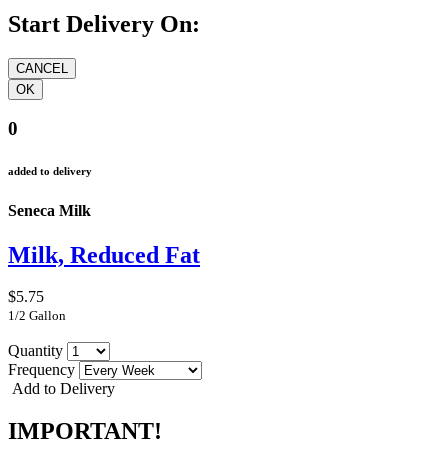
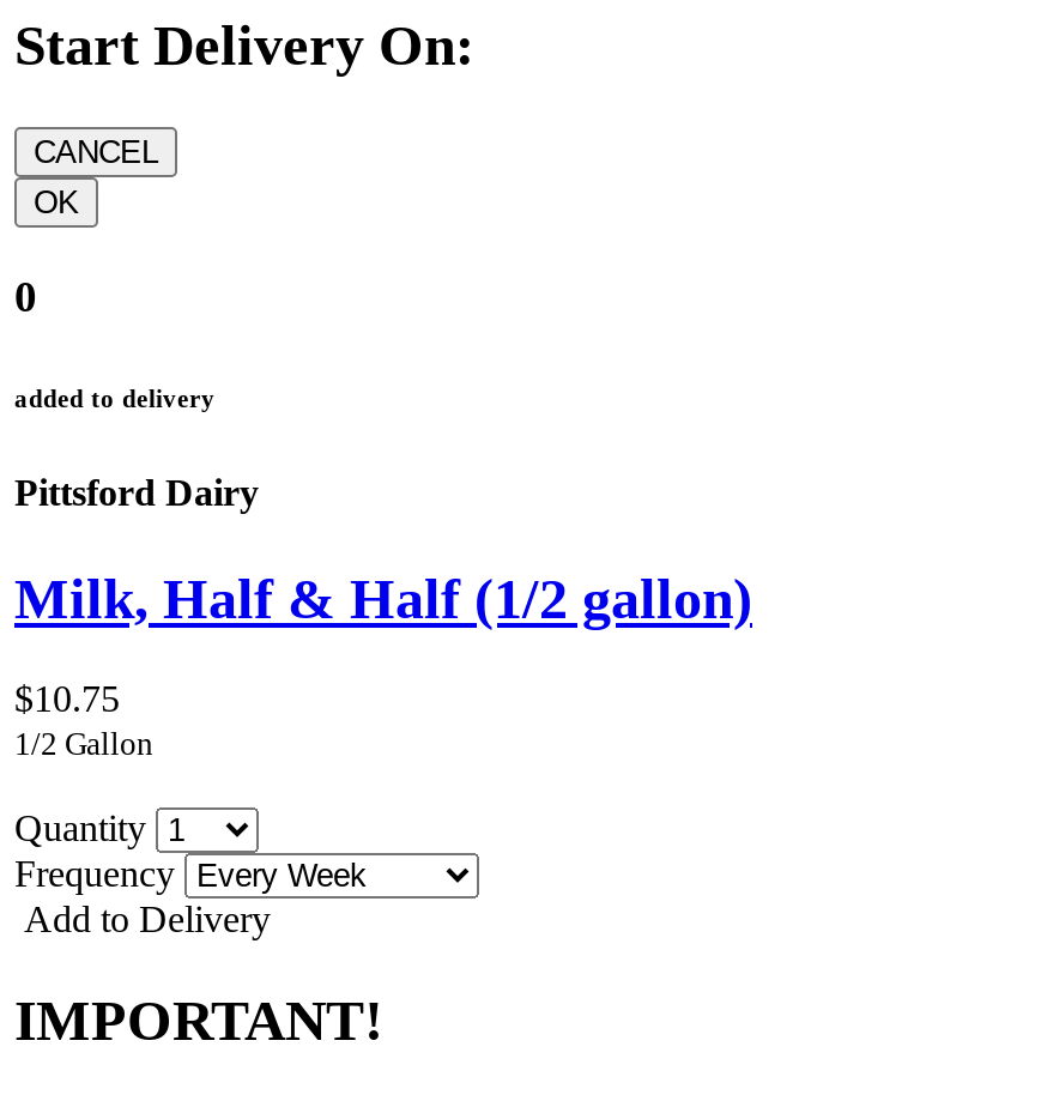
- Seneca Milk
+ Pittsford Dairy

- Milk, Reduced Fat
+ Milk, Half & Half (1/2 gallon)

- $5.75
+ $10.75
